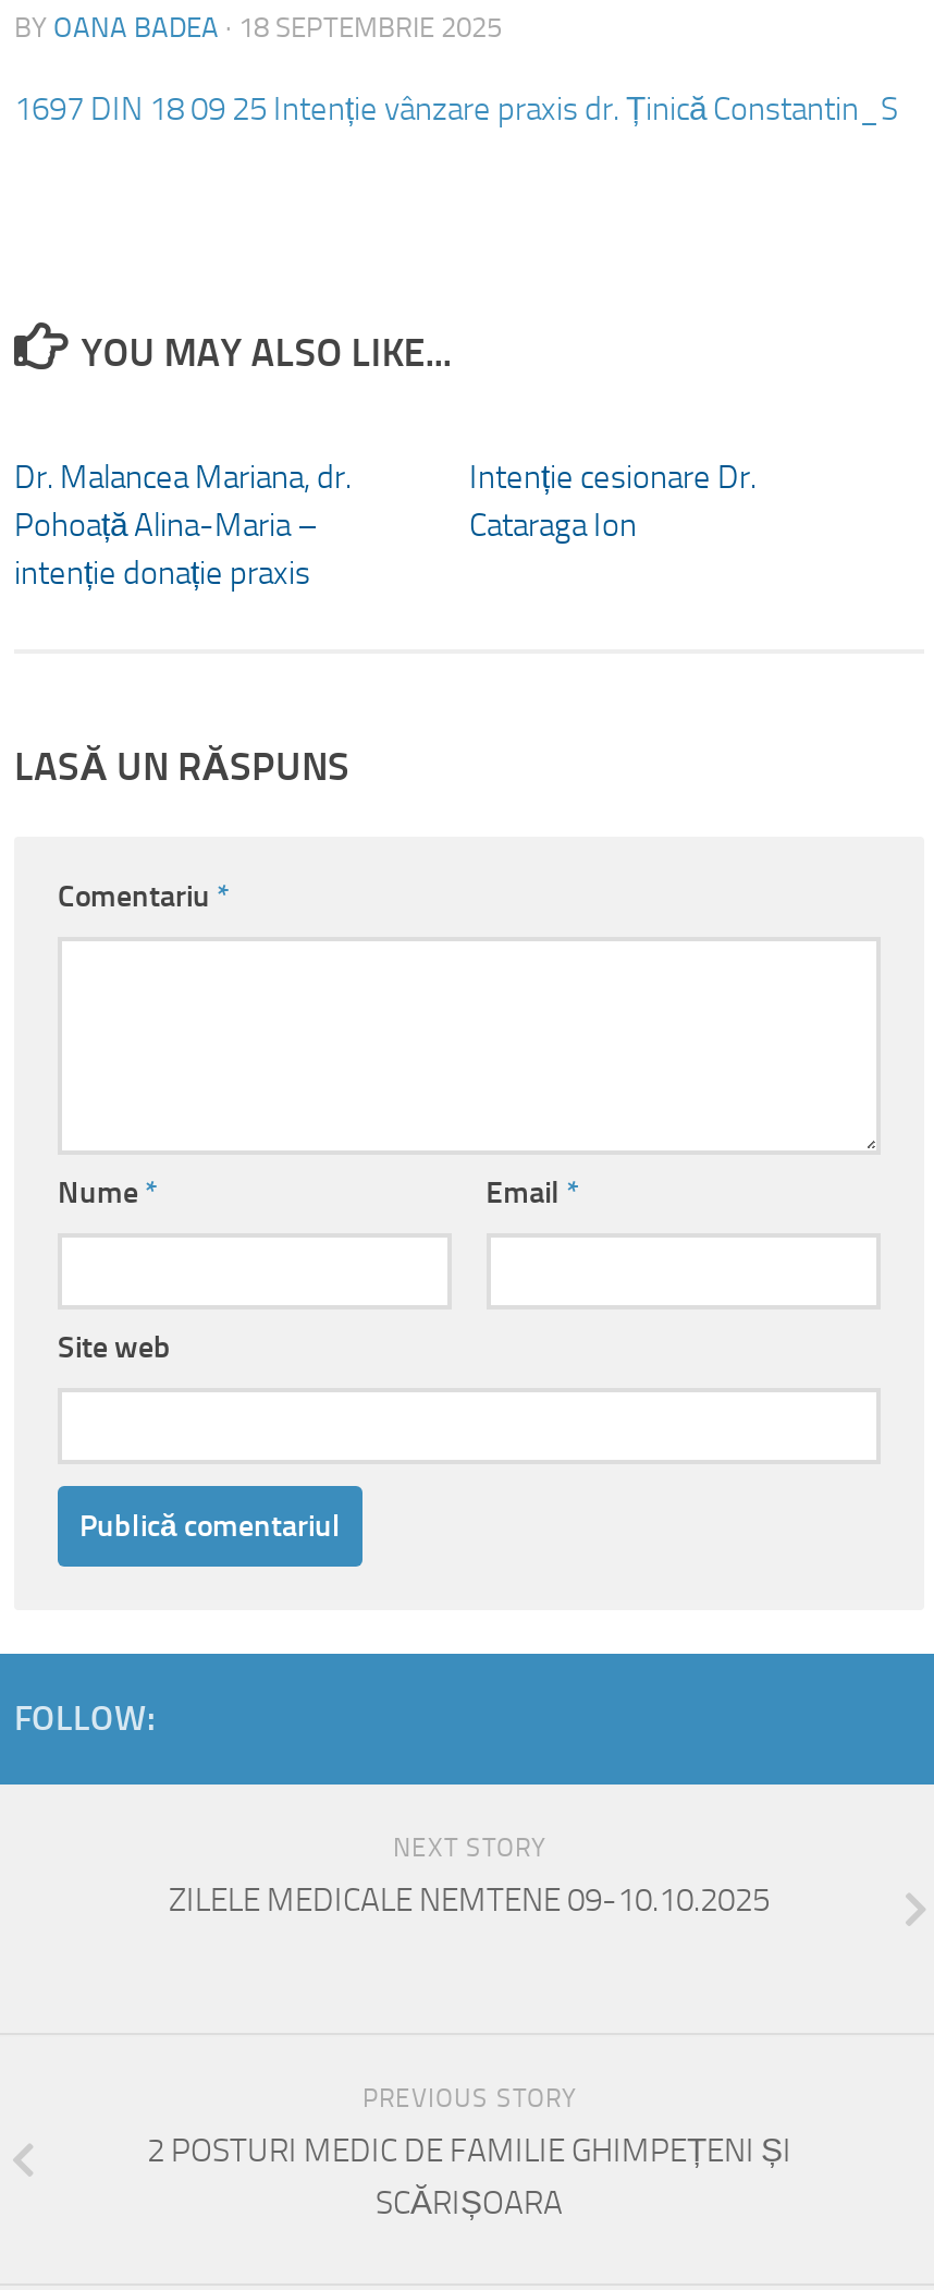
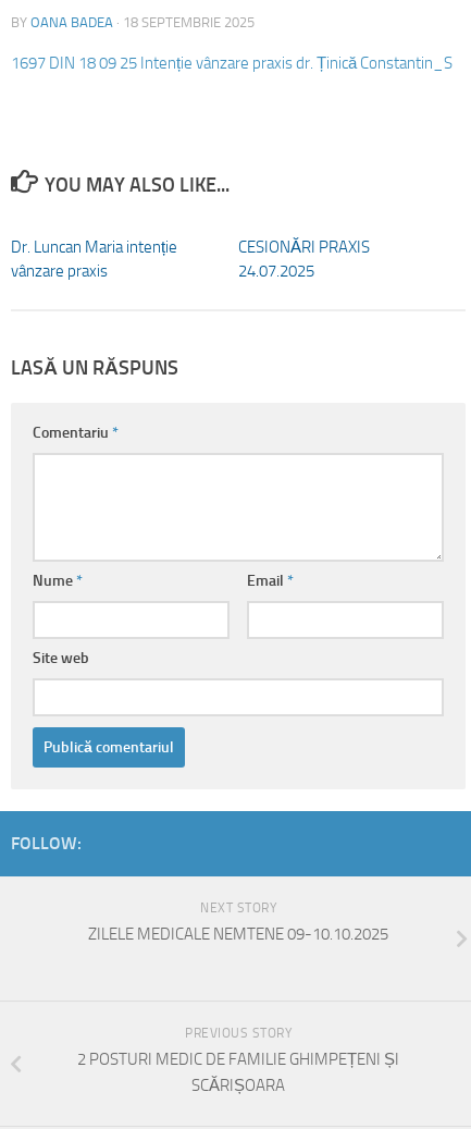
- Dr. Malancea Mariana, dr.
- Pohoață Alina-Maria –
- intenție donație praxis
+ Dr. Luncan Maria intenție
+ vânzare praxis

- Intenție cesionare Dr.
- Cataraga Ion
+ CESIONĂRI PRAXIS
+ 24.07.2025
